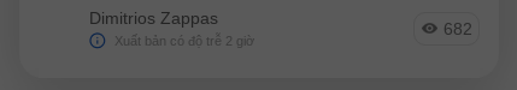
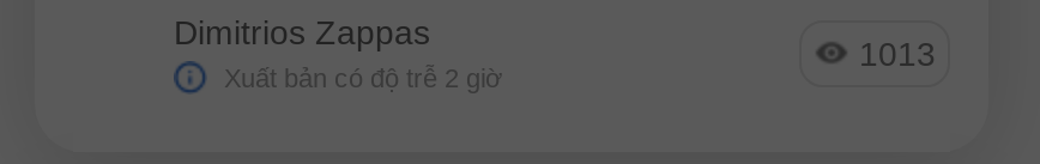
- 682
+ 1013
